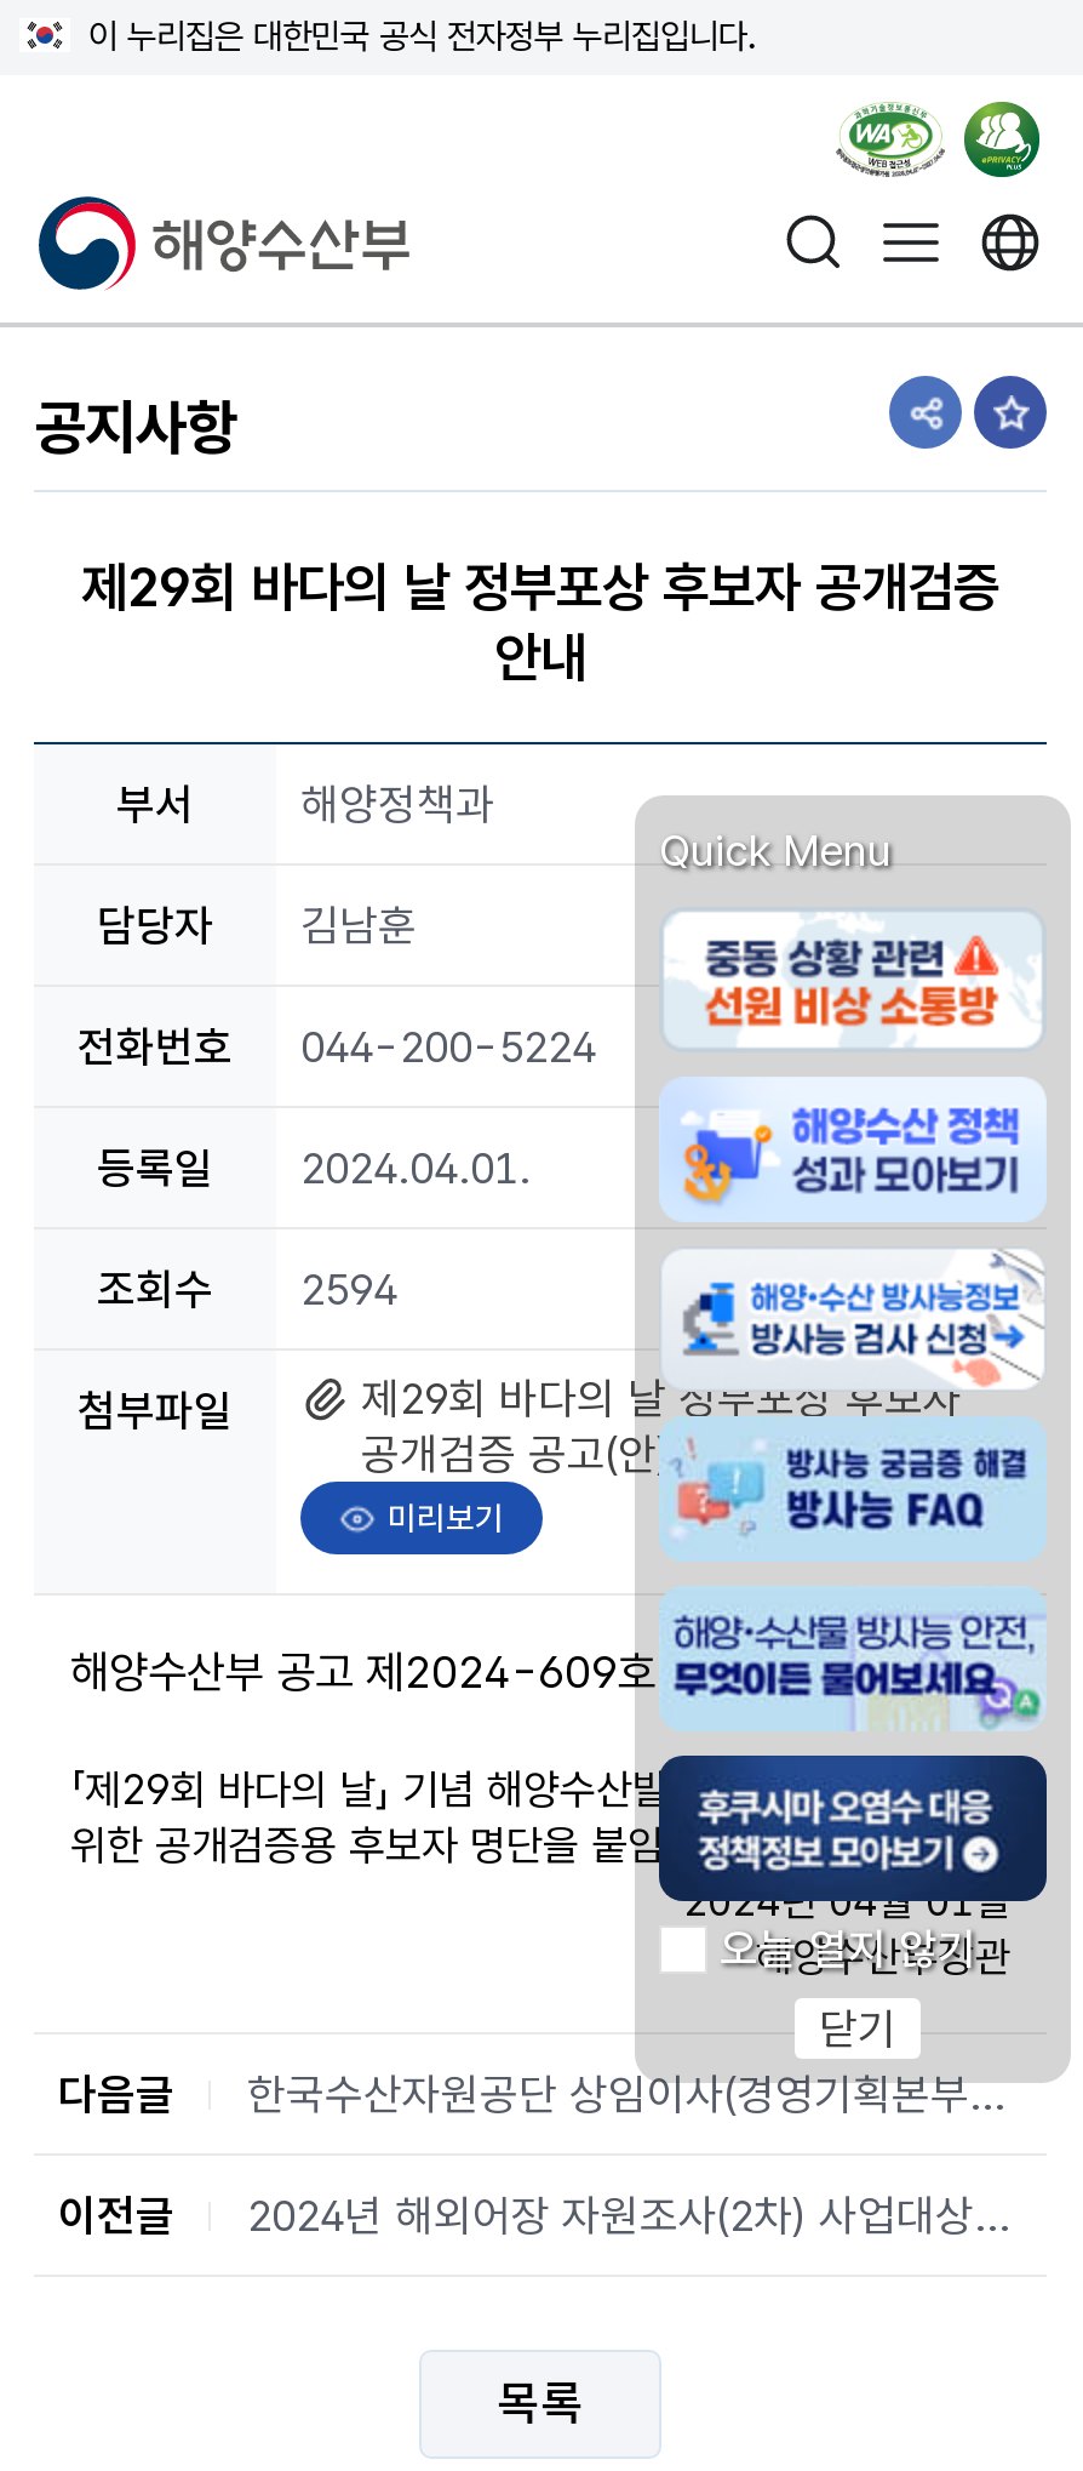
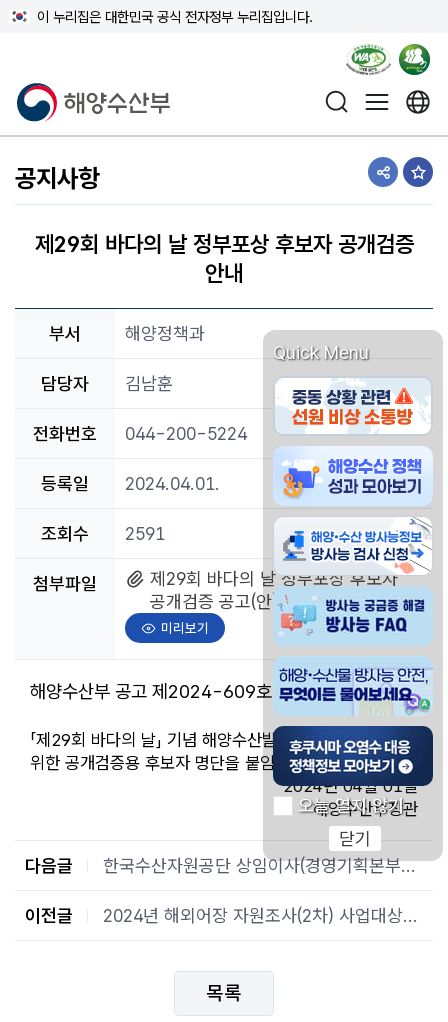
- 조회수 2594
+ 조회수 2591
